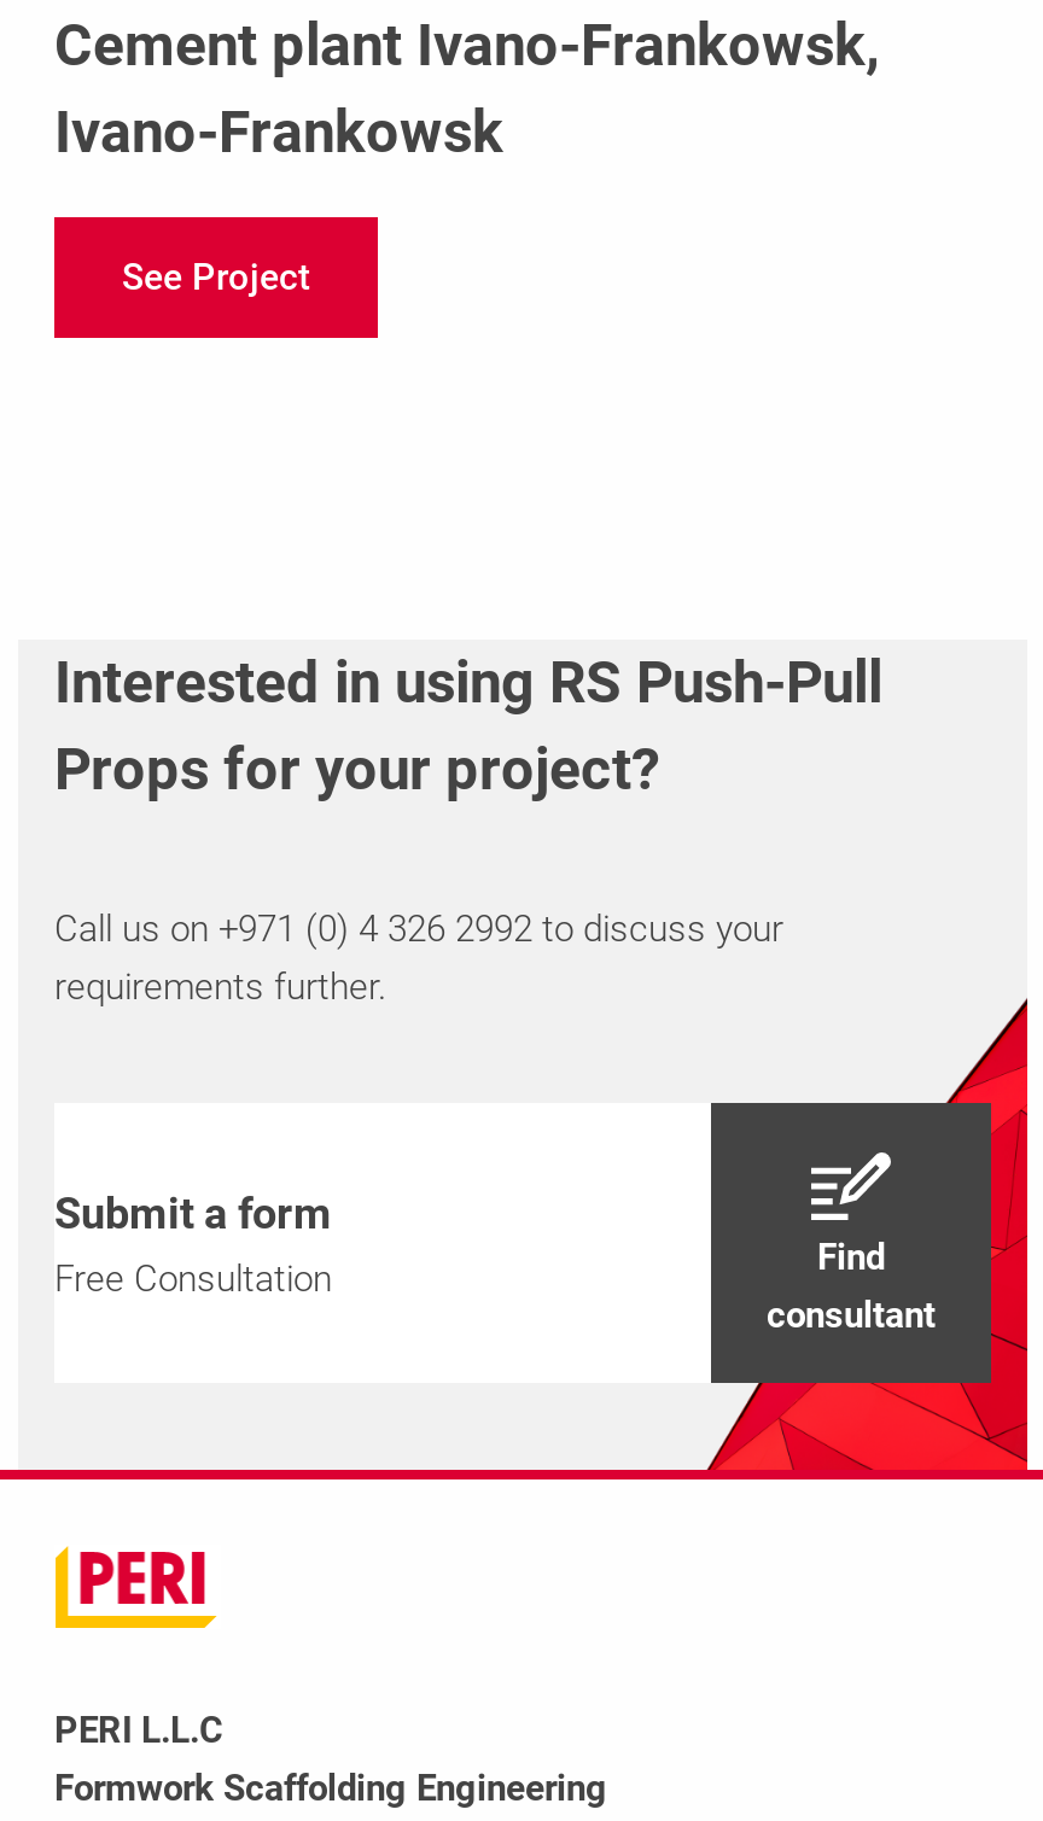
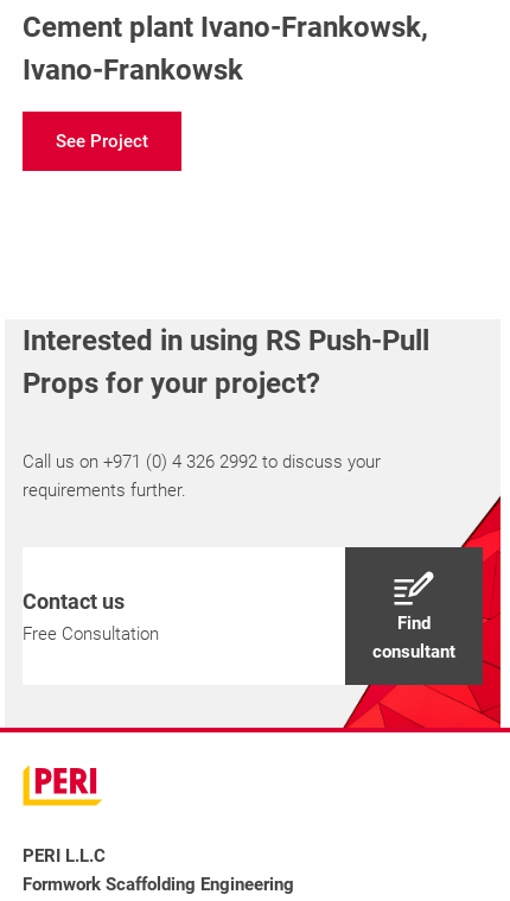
- Submit a form
+ Contact us
